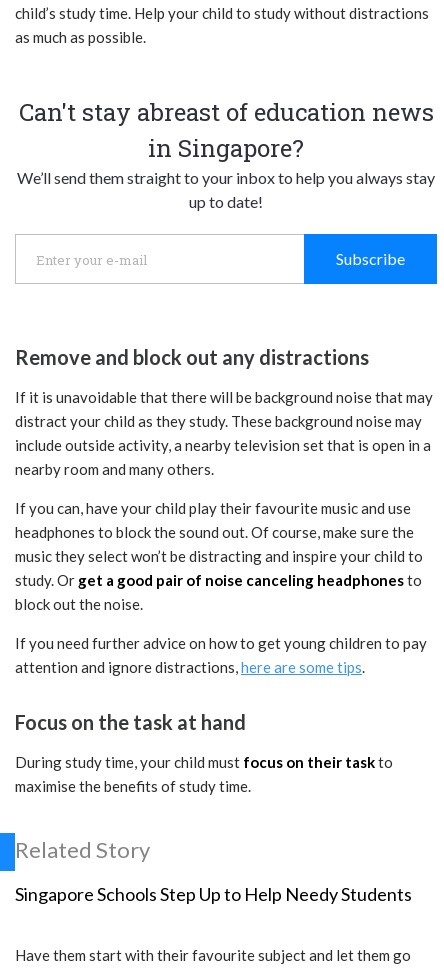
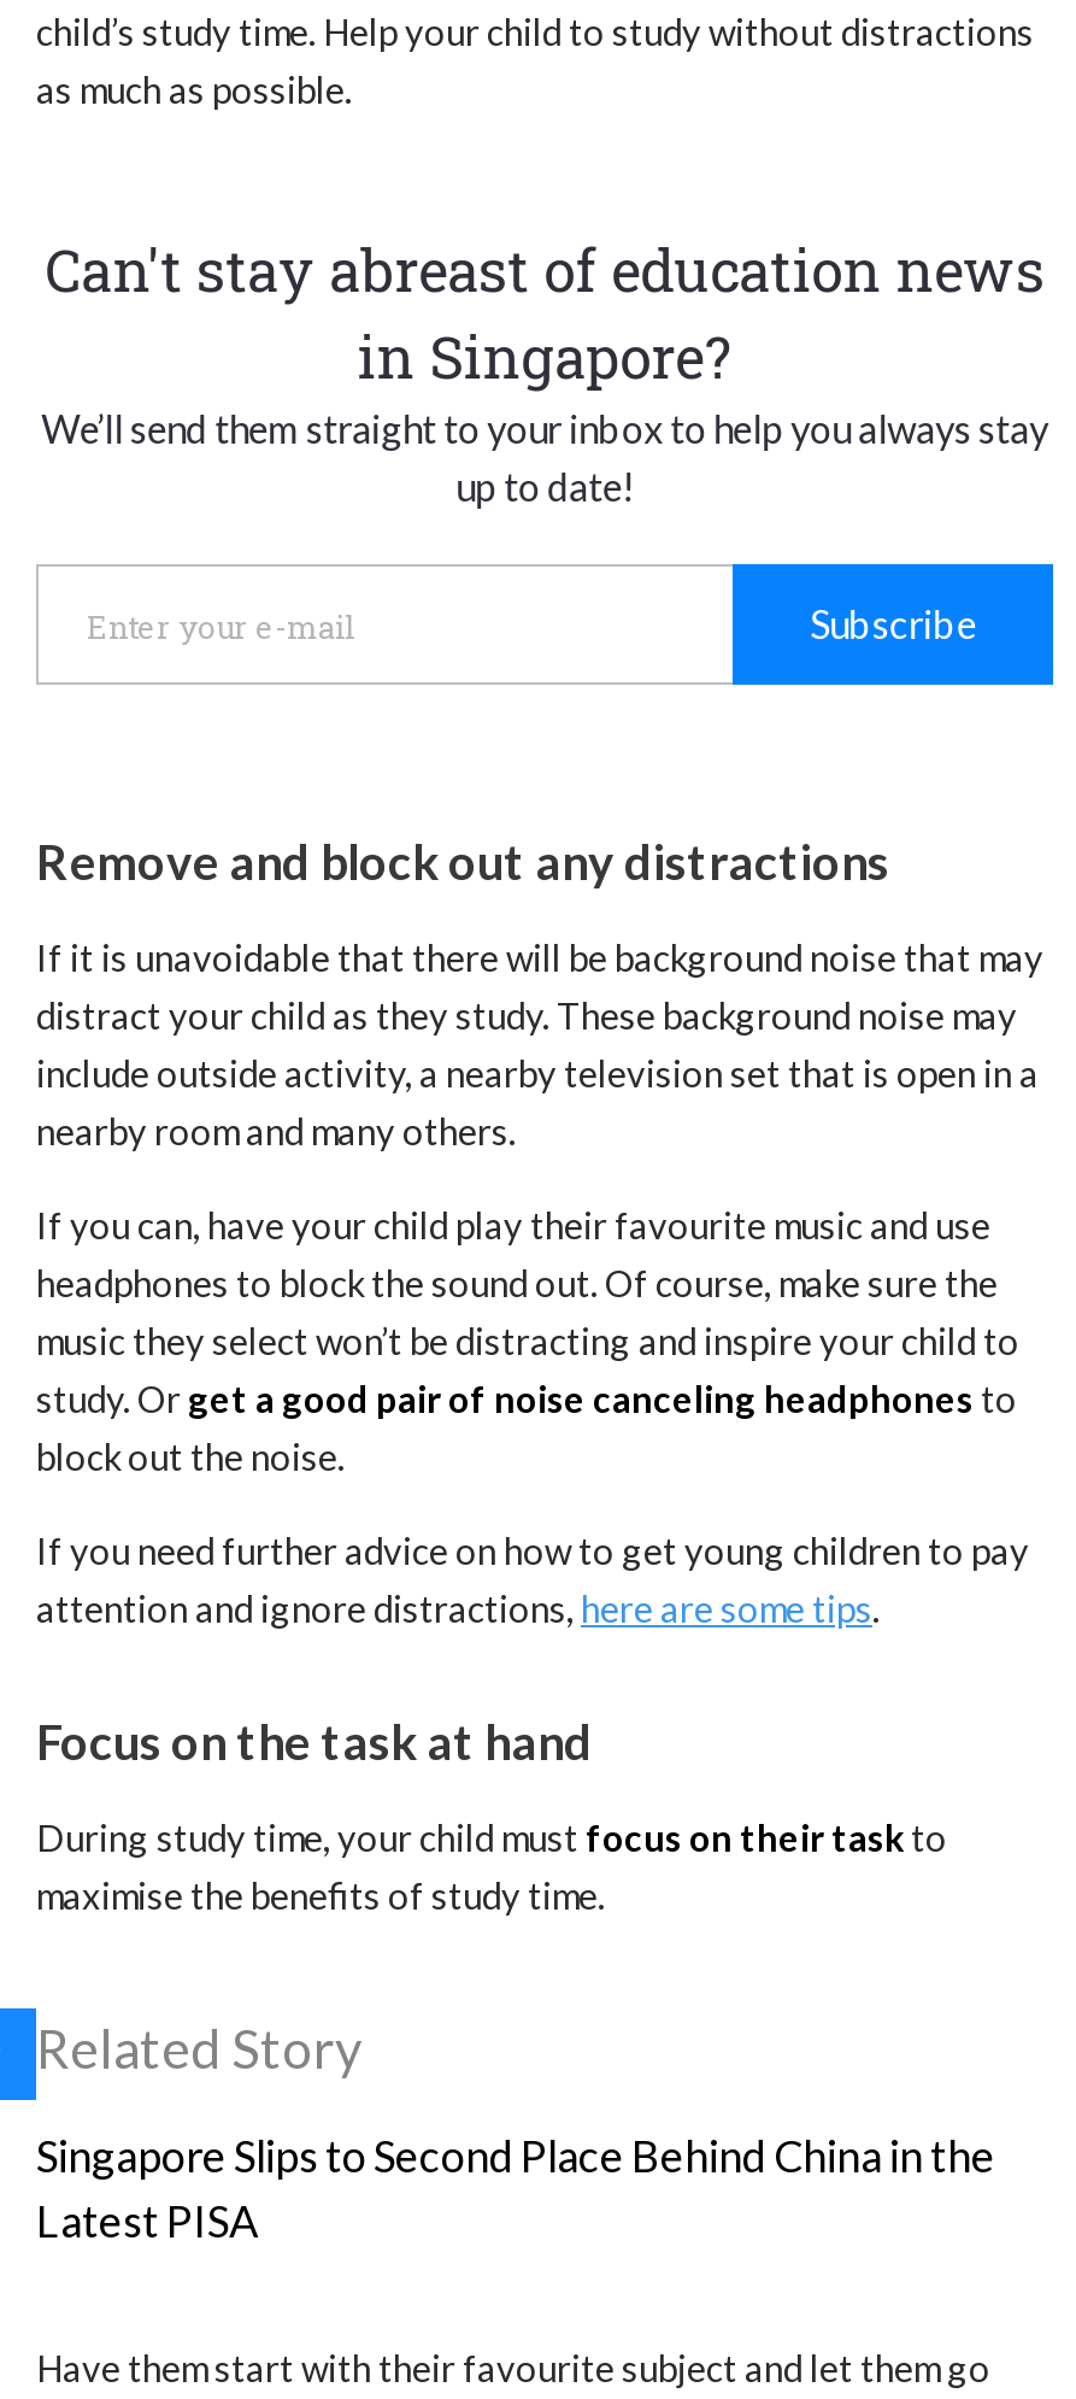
- Singapore Schools Step Up to Help Needy Students
+ Singapore Slips to Second Place Behind China in the
+ Latest PISA
